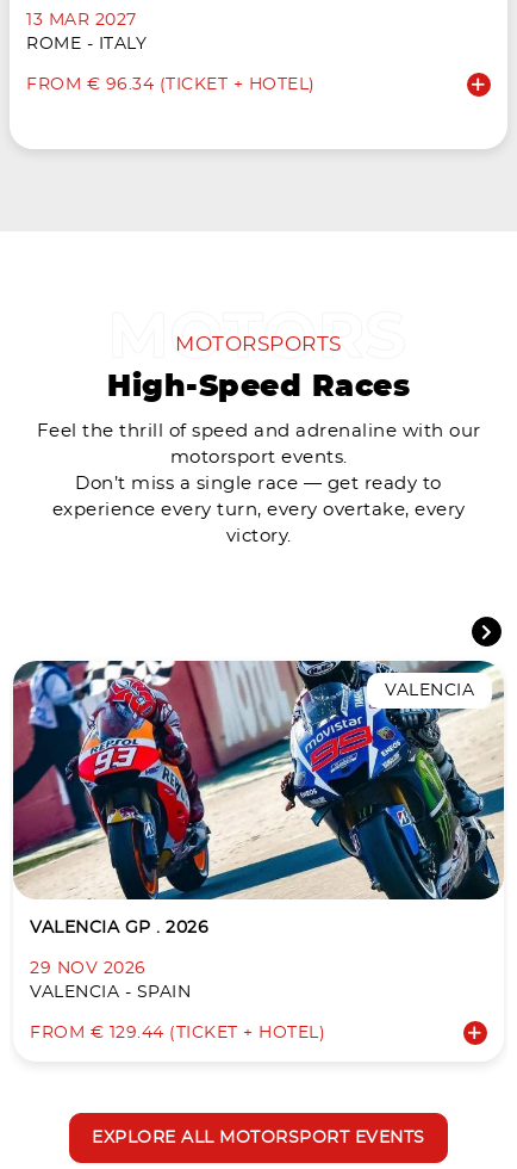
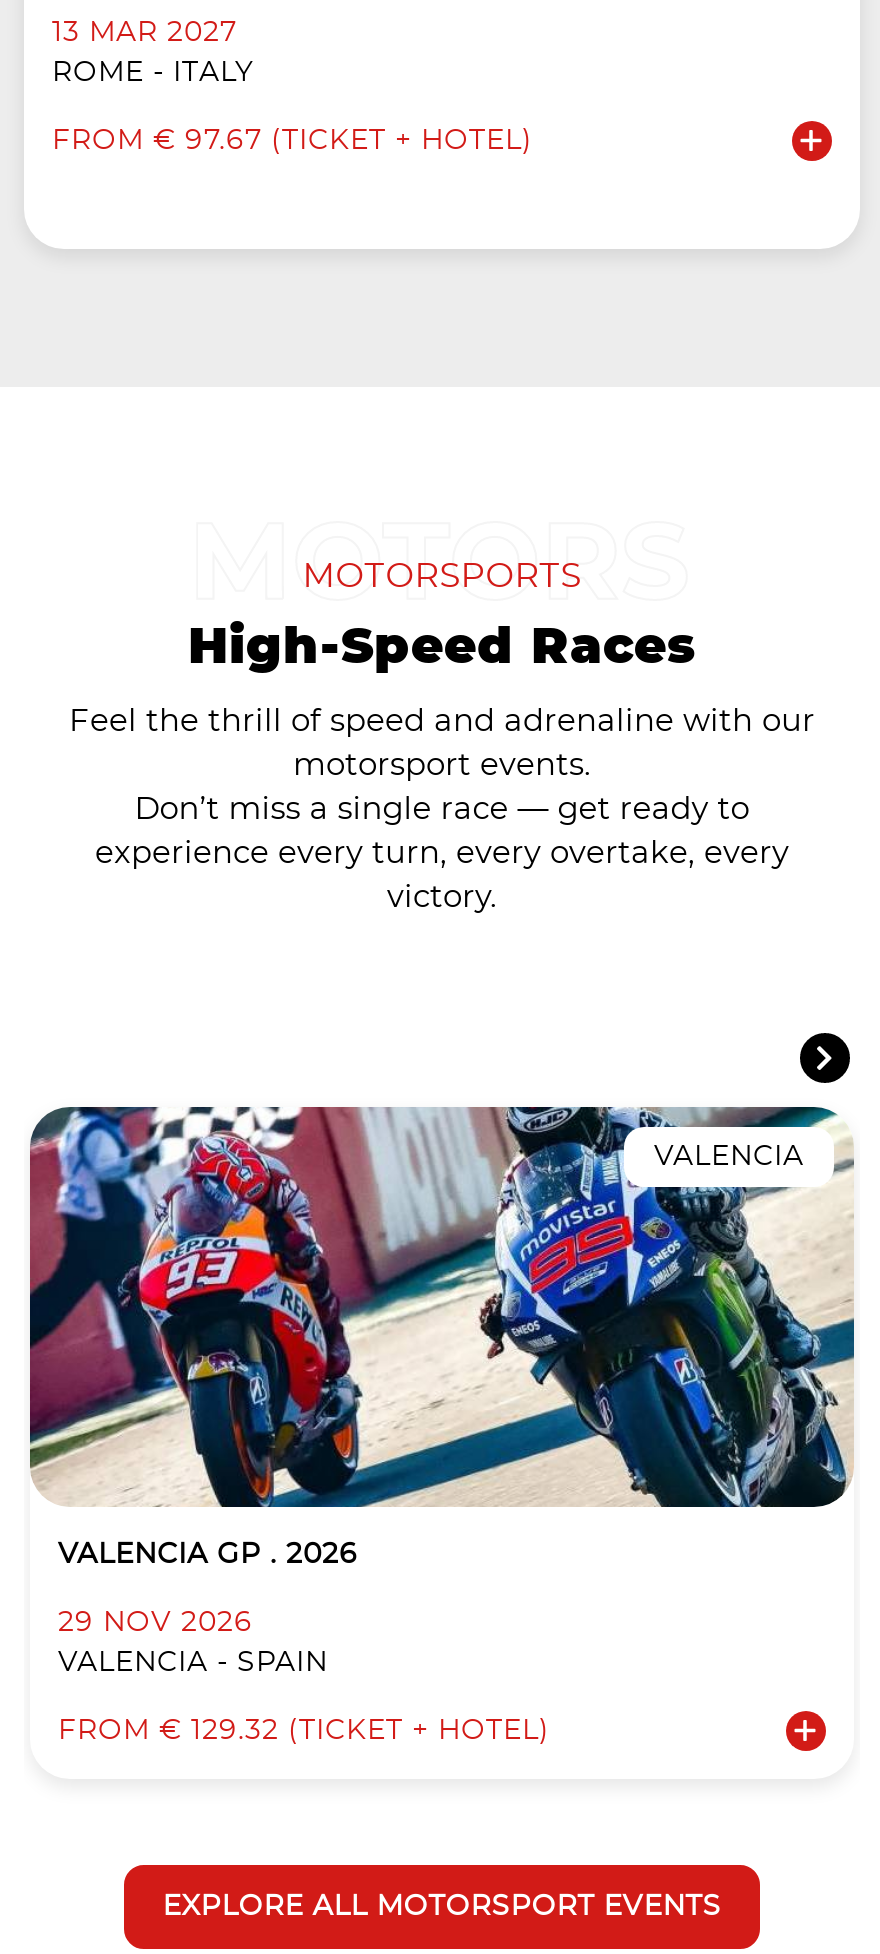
- FROM € 96.34 (TICKET + HOTEL)
+ FROM € 97.67 (TICKET + HOTEL)

- FROM € 129.44 (TICKET + HOTEL)
+ FROM € 129.32 (TICKET + HOTEL)
